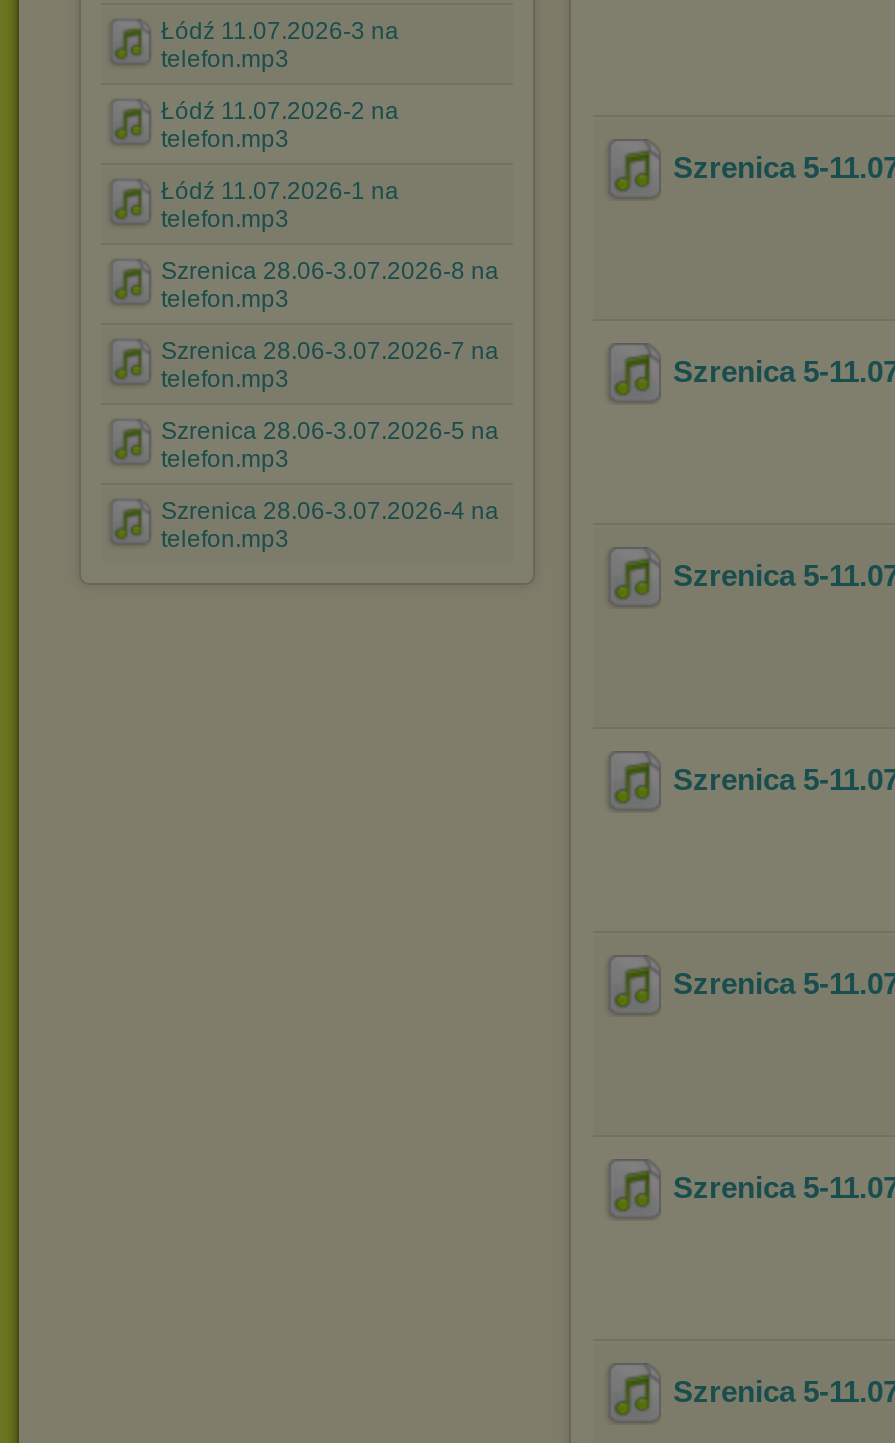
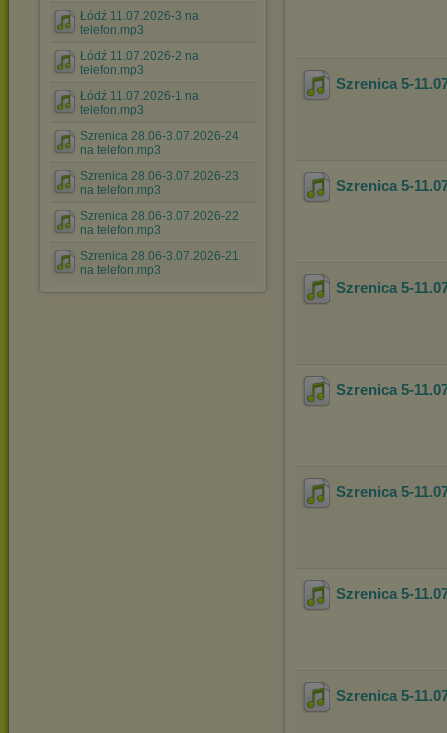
- Szrenica 28.06-3.07.2026-8 na
- telefon.mp3
+ Szrenica 28.06-3.07.2026-24
+ na telefon.mp3

- Szrenica 28.06-3.07.2026-7 na
- telefon.mp3
+ Szrenica 28.06-3.07.2026-23
+ na telefon.mp3

- Szrenica 28.06-3.07.2026-5 na
- telefon.mp3
+ Szrenica 28.06-3.07.2026-22
+ na telefon.mp3

- Szrenica 28.06-3.07.2026-4 na
- telefon.mp3
+ Szrenica 28.06-3.07.2026-21
+ na telefon.mp3
